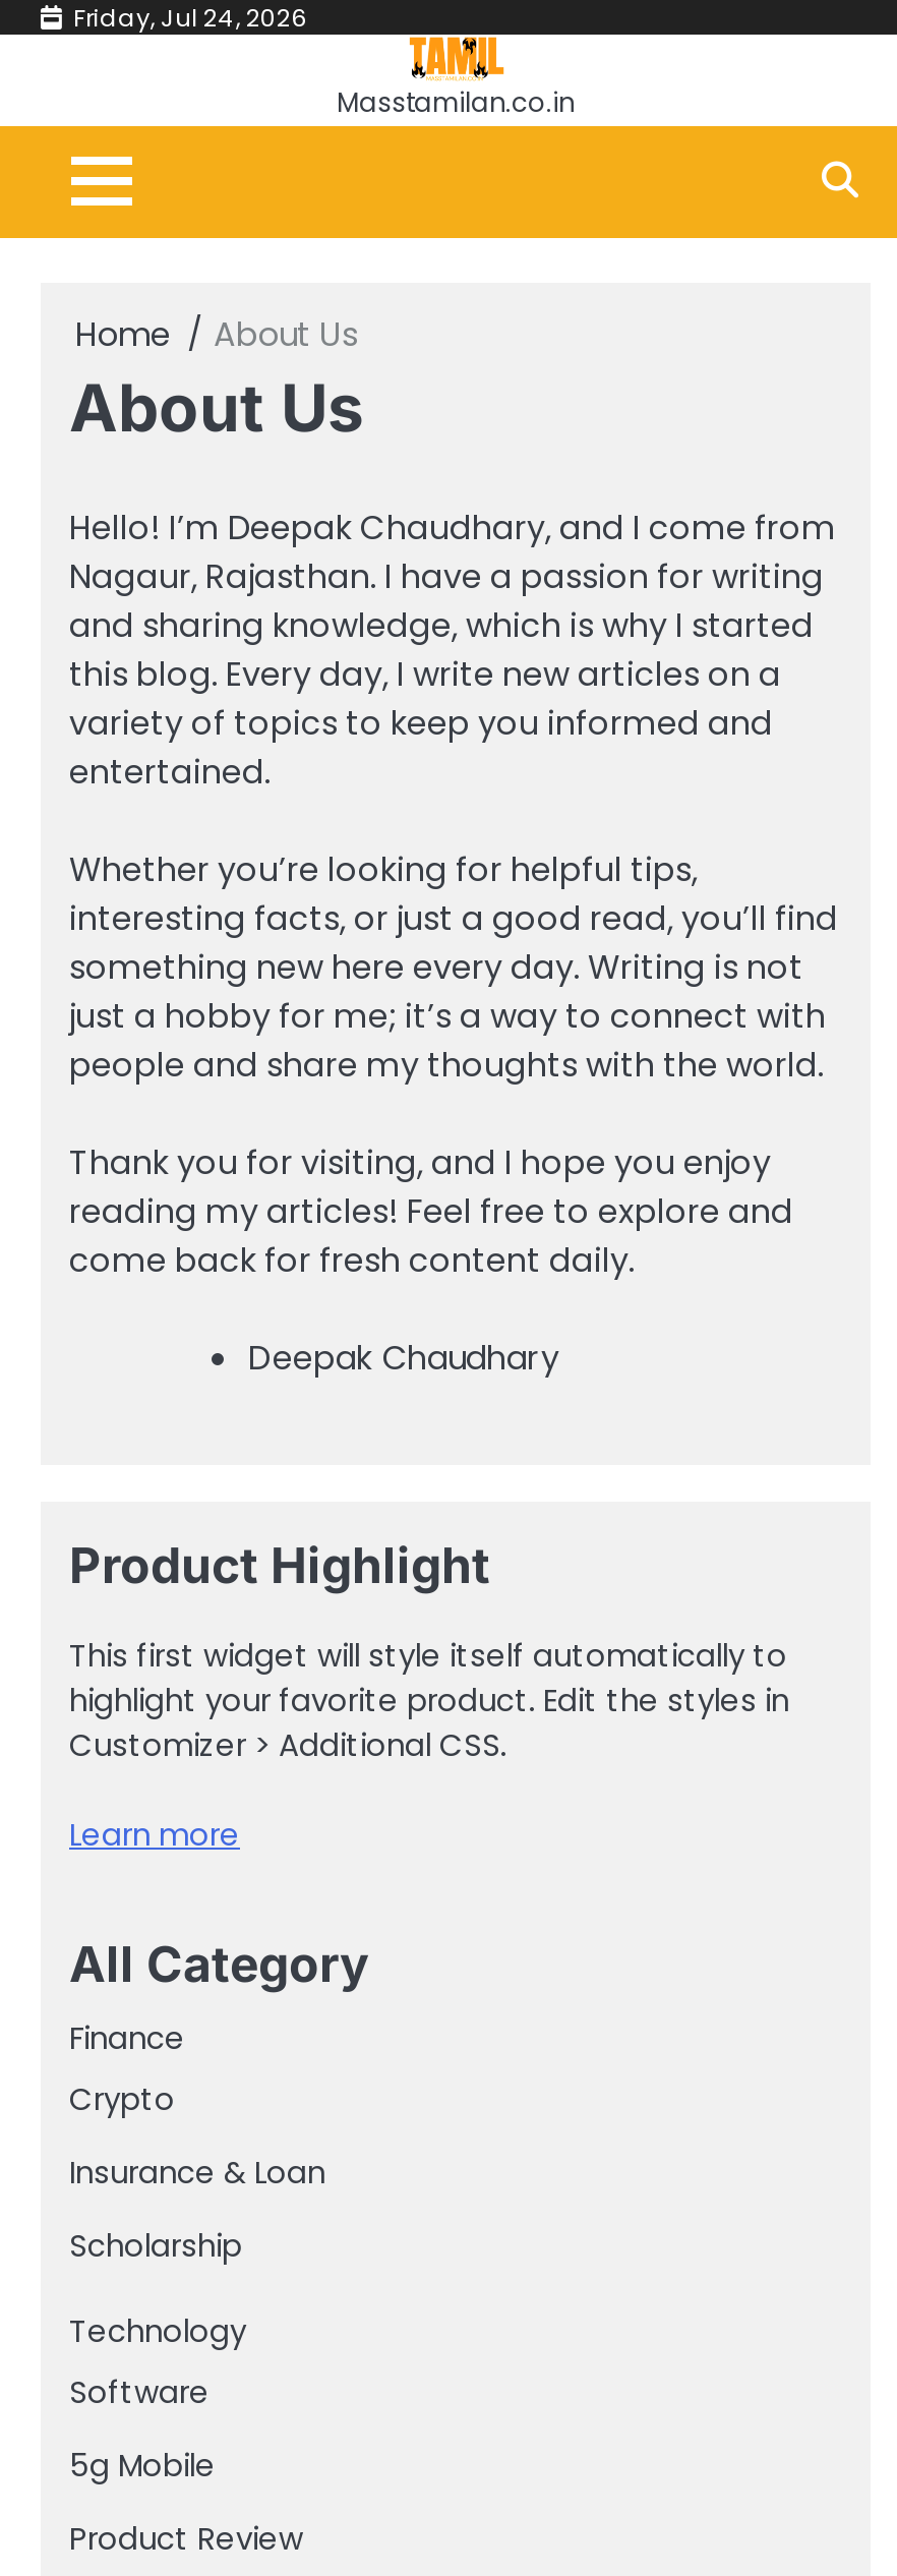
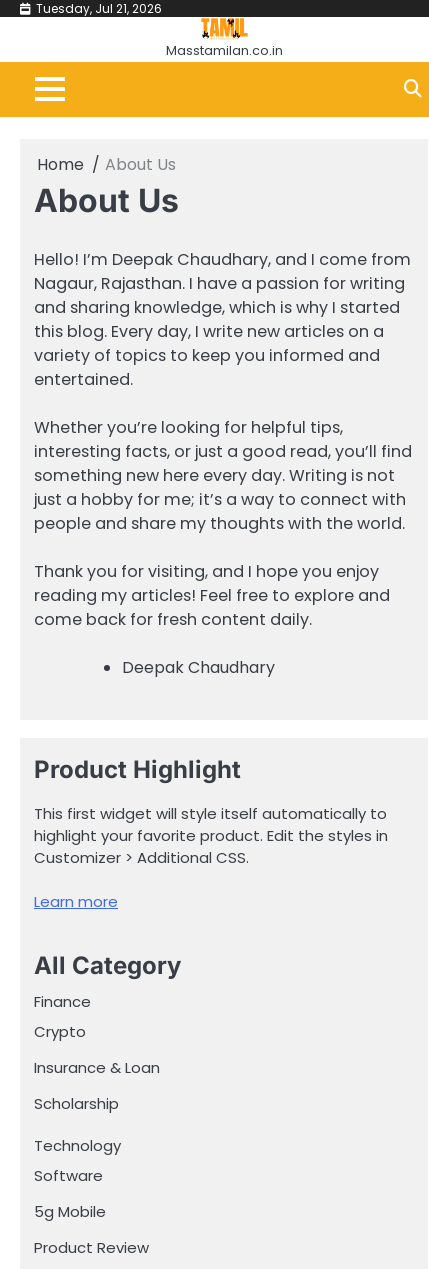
- Friday, Jul 24, 2026
+ Tuesday, Jul 21, 2026
